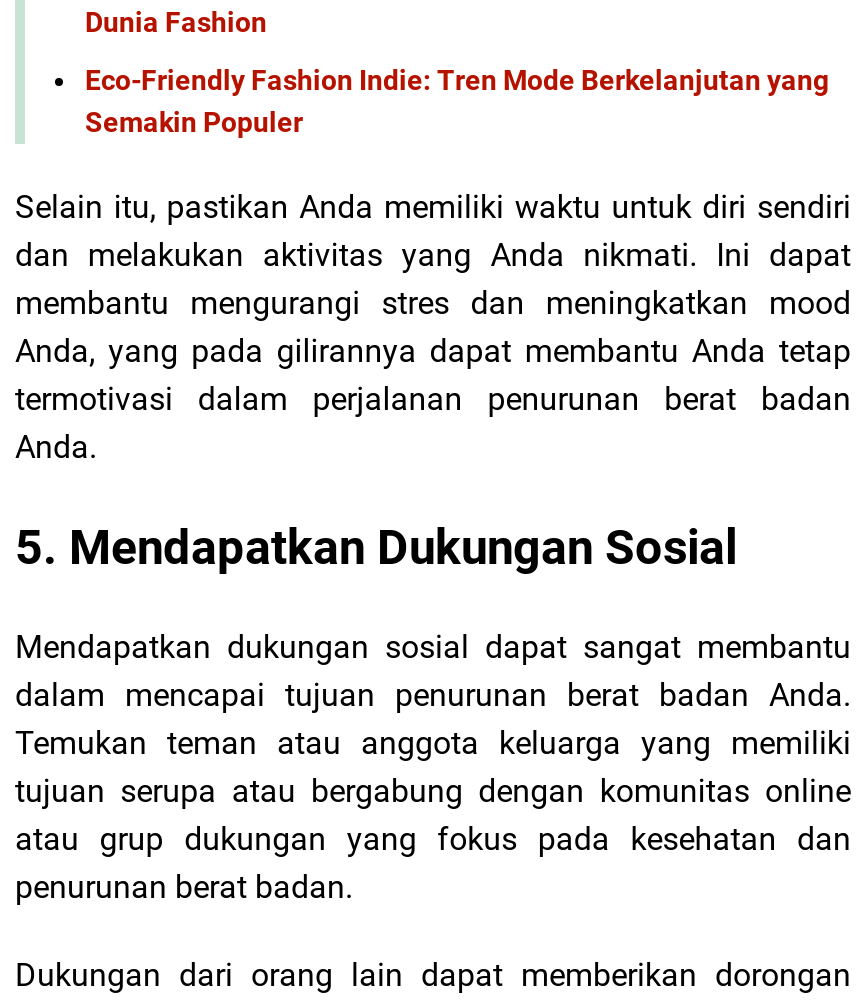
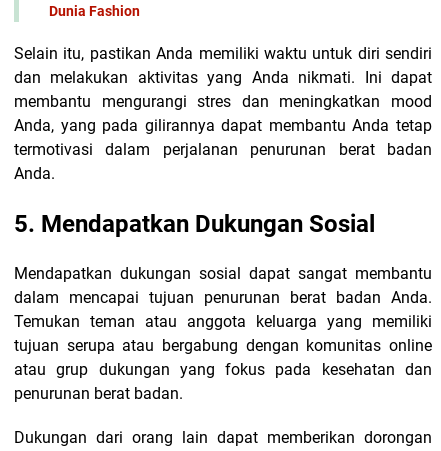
- Eco-Friendly Fashion Indie: Tren Mode Berkelanjutan yang
- Semakin Populer
